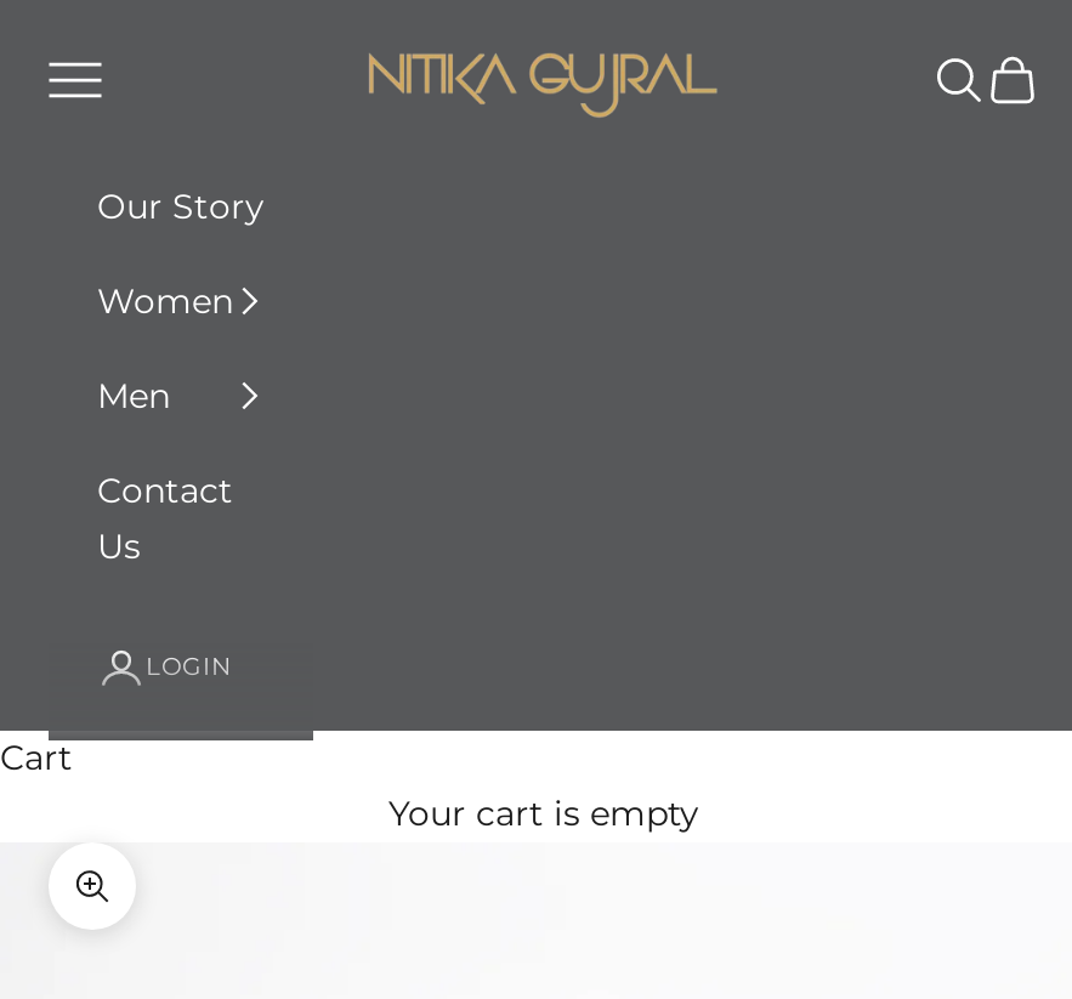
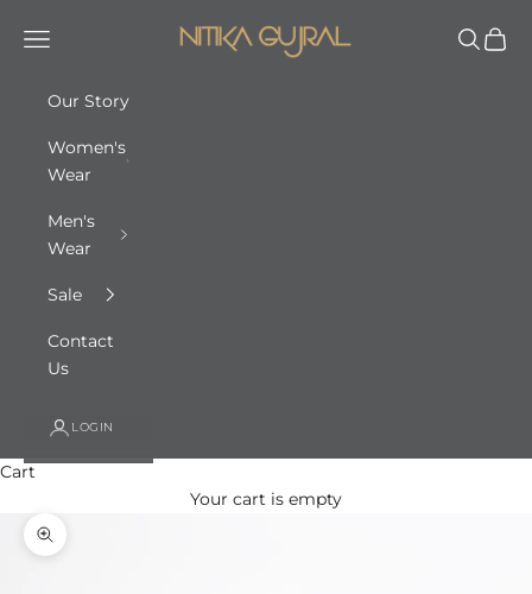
- Women
- Men
+ Women's
+ Wear
+ Men's
+ Wear
+ Sale
